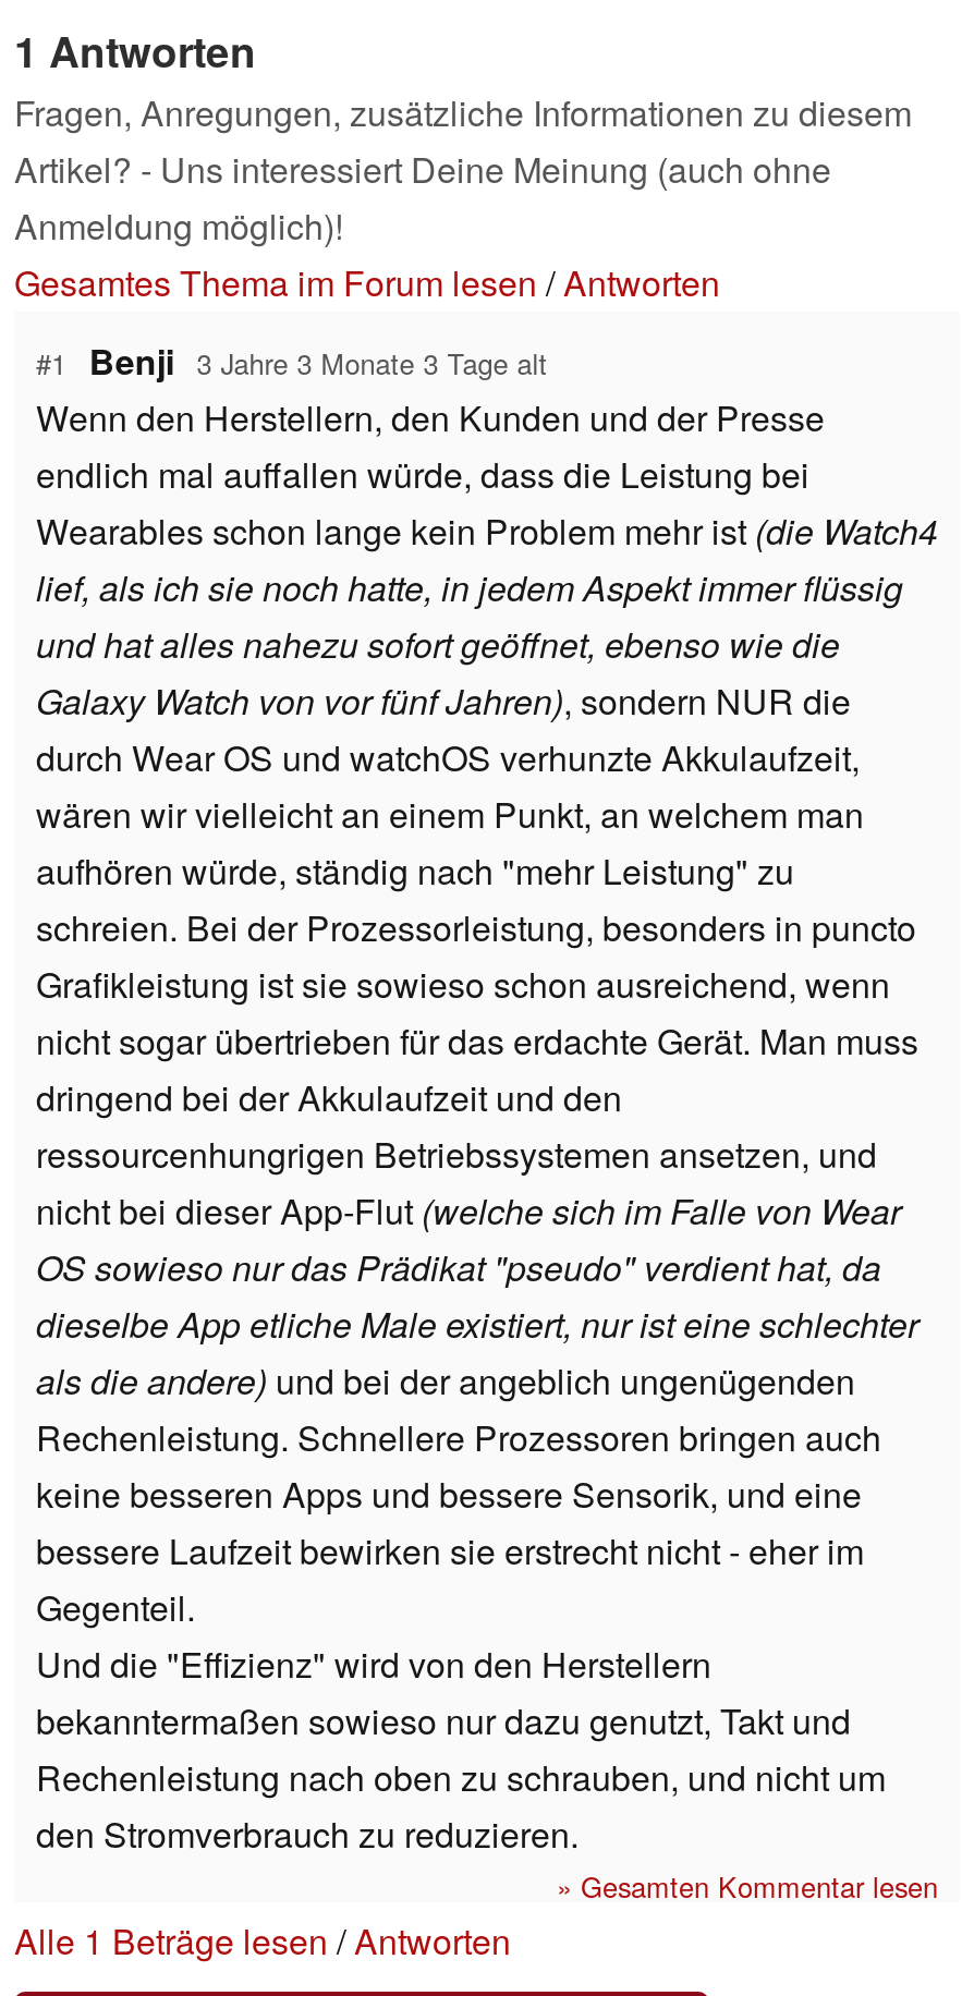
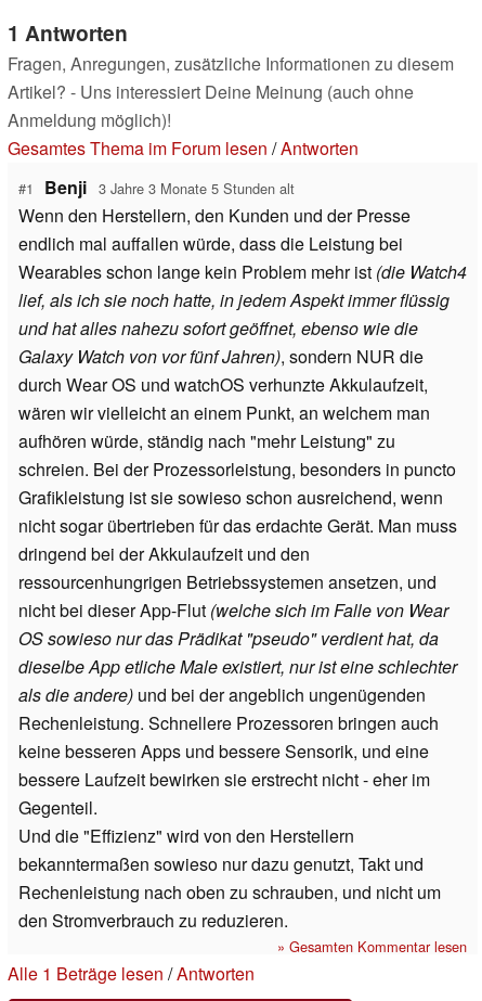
- #1 Benji 3 Jahre 3 Monate 3 Tage alt
+ #1 Benji 3 Jahre 3 Monate 5 Stunden alt
